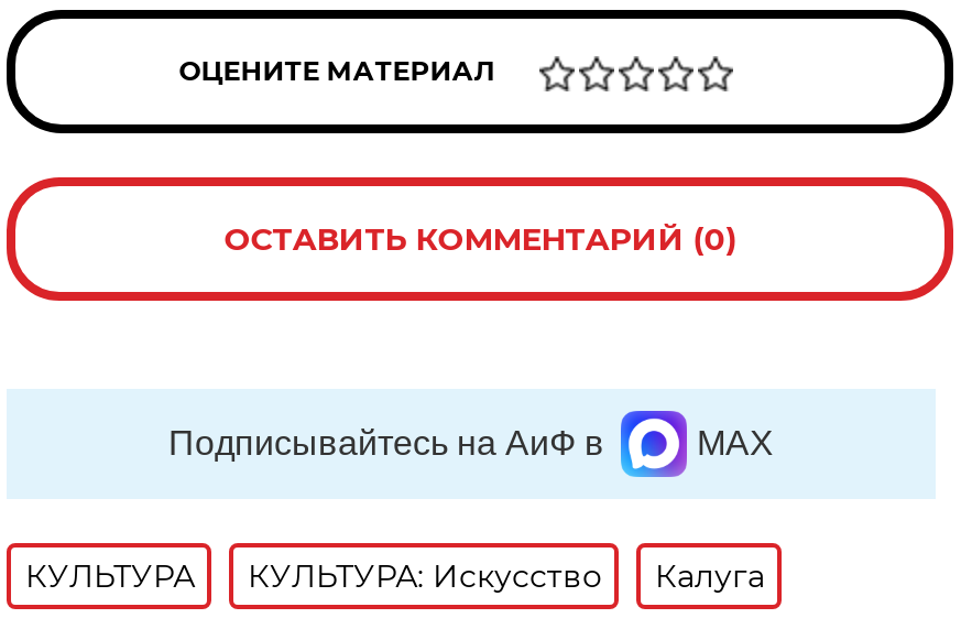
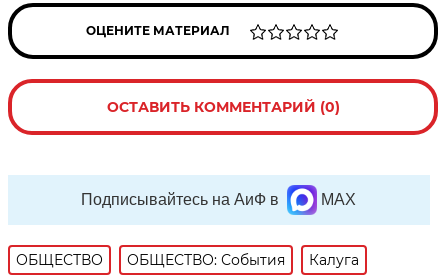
- КУЛЬТУРА
- КУЛЬТУРА: Искусство
+ ОБЩЕСТВО
+ ОБЩЕСТВО: События
